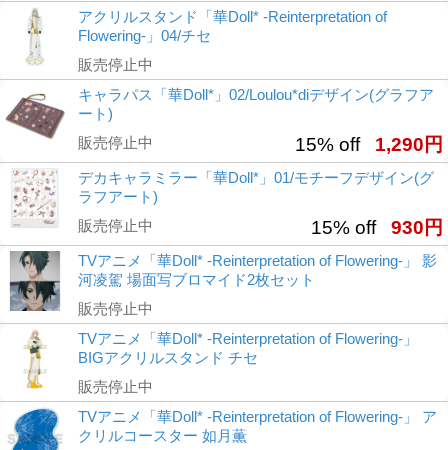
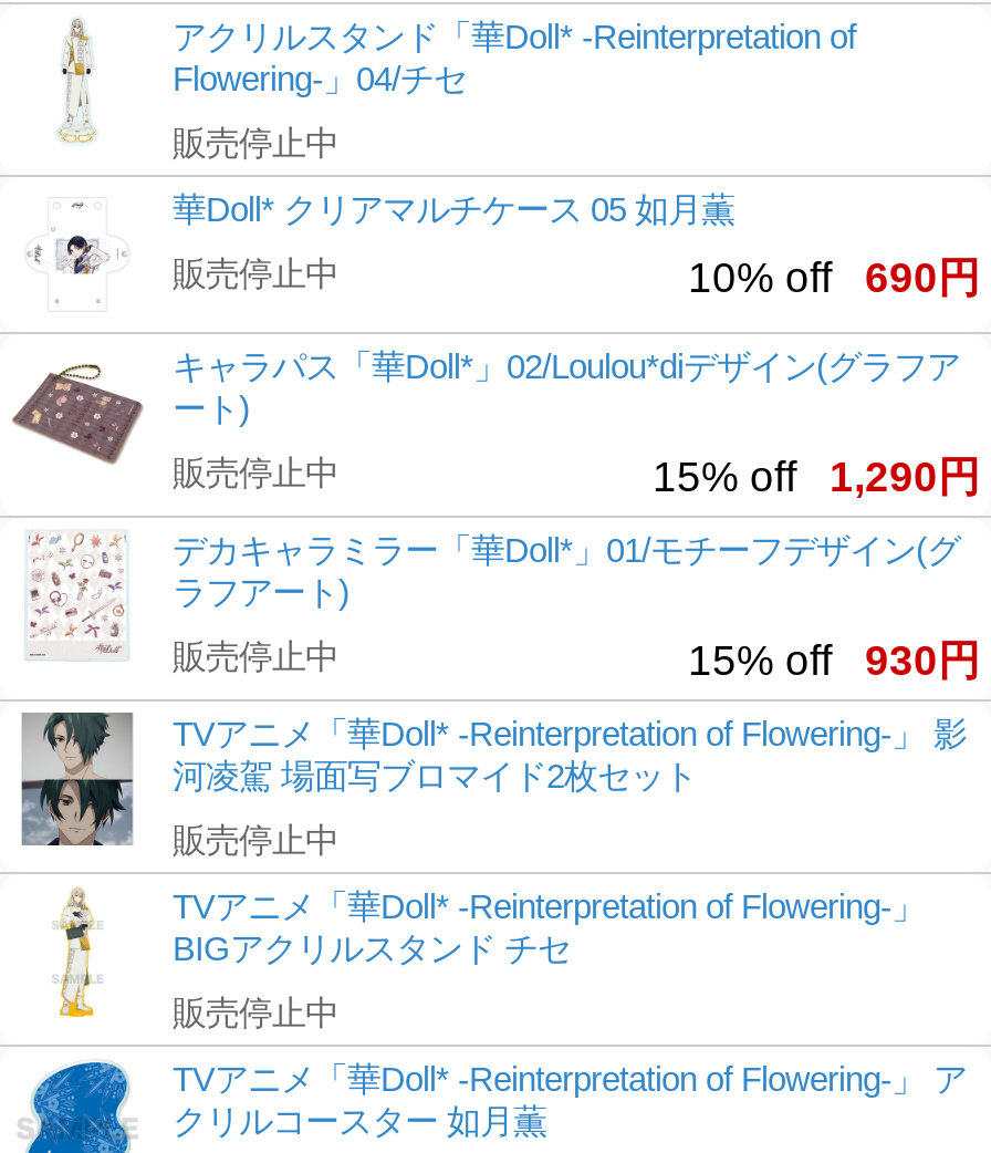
+ [image]
+ 華Doll* クリアマルチケース 05 如月薫
+ 販売停止中
+ 10% off 690円
